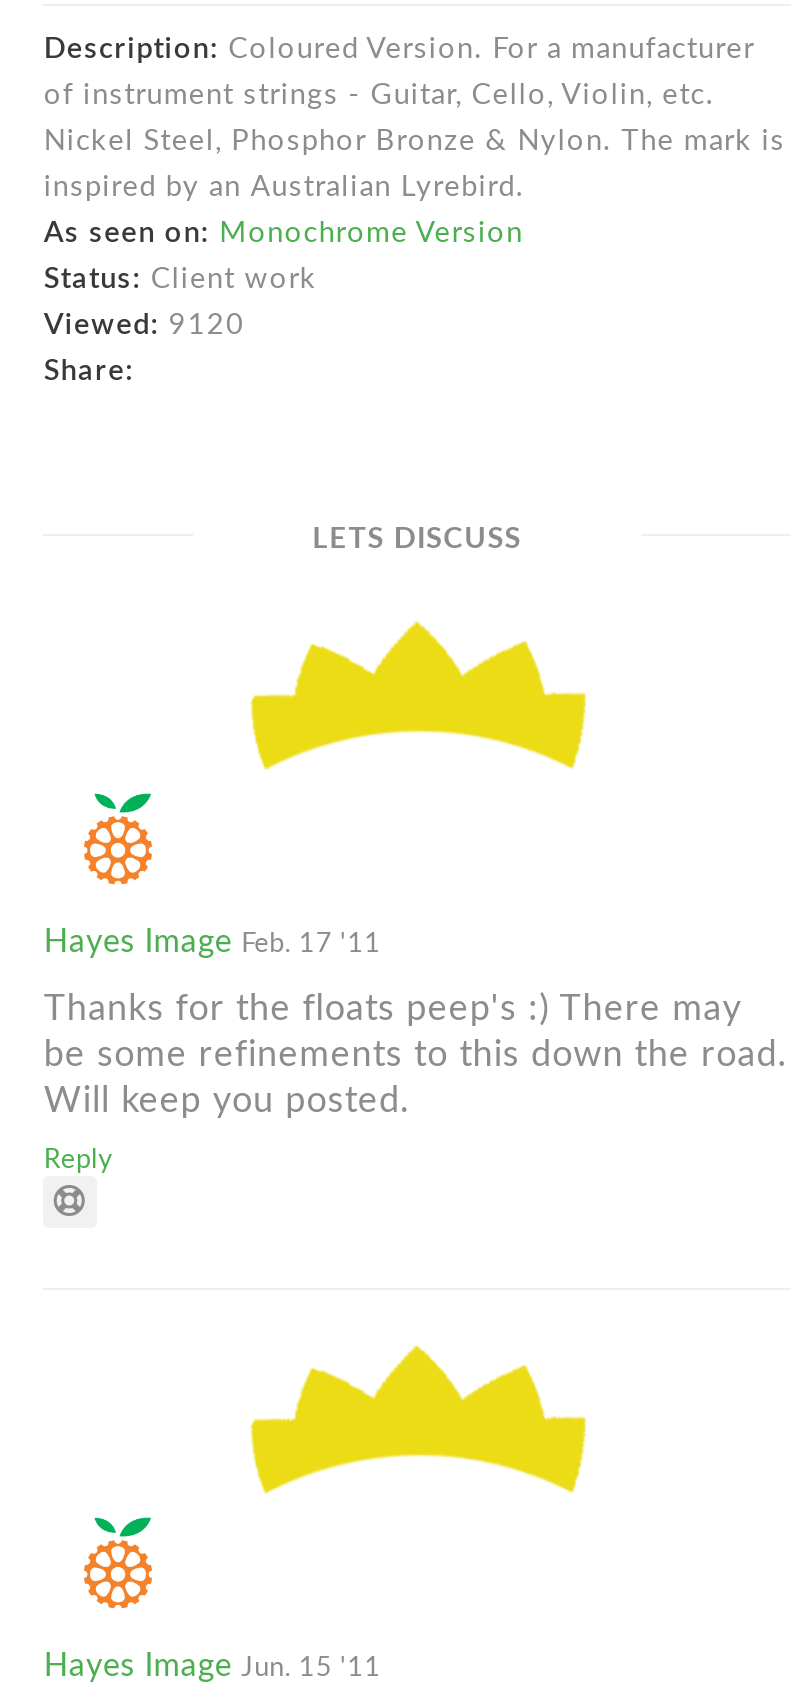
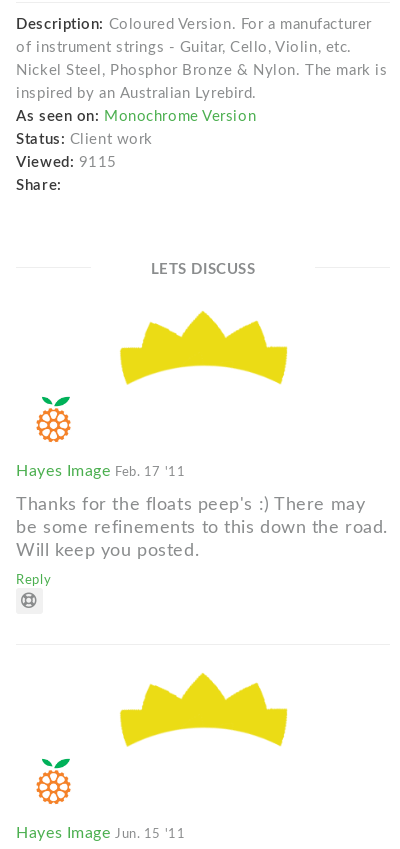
- Viewed: 9120
+ Viewed: 9115
